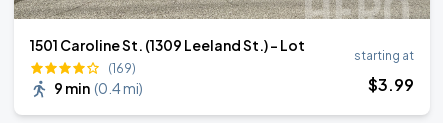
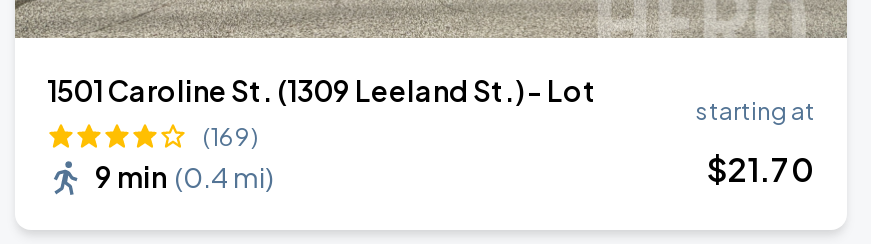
- $3.99
+ $21.70
